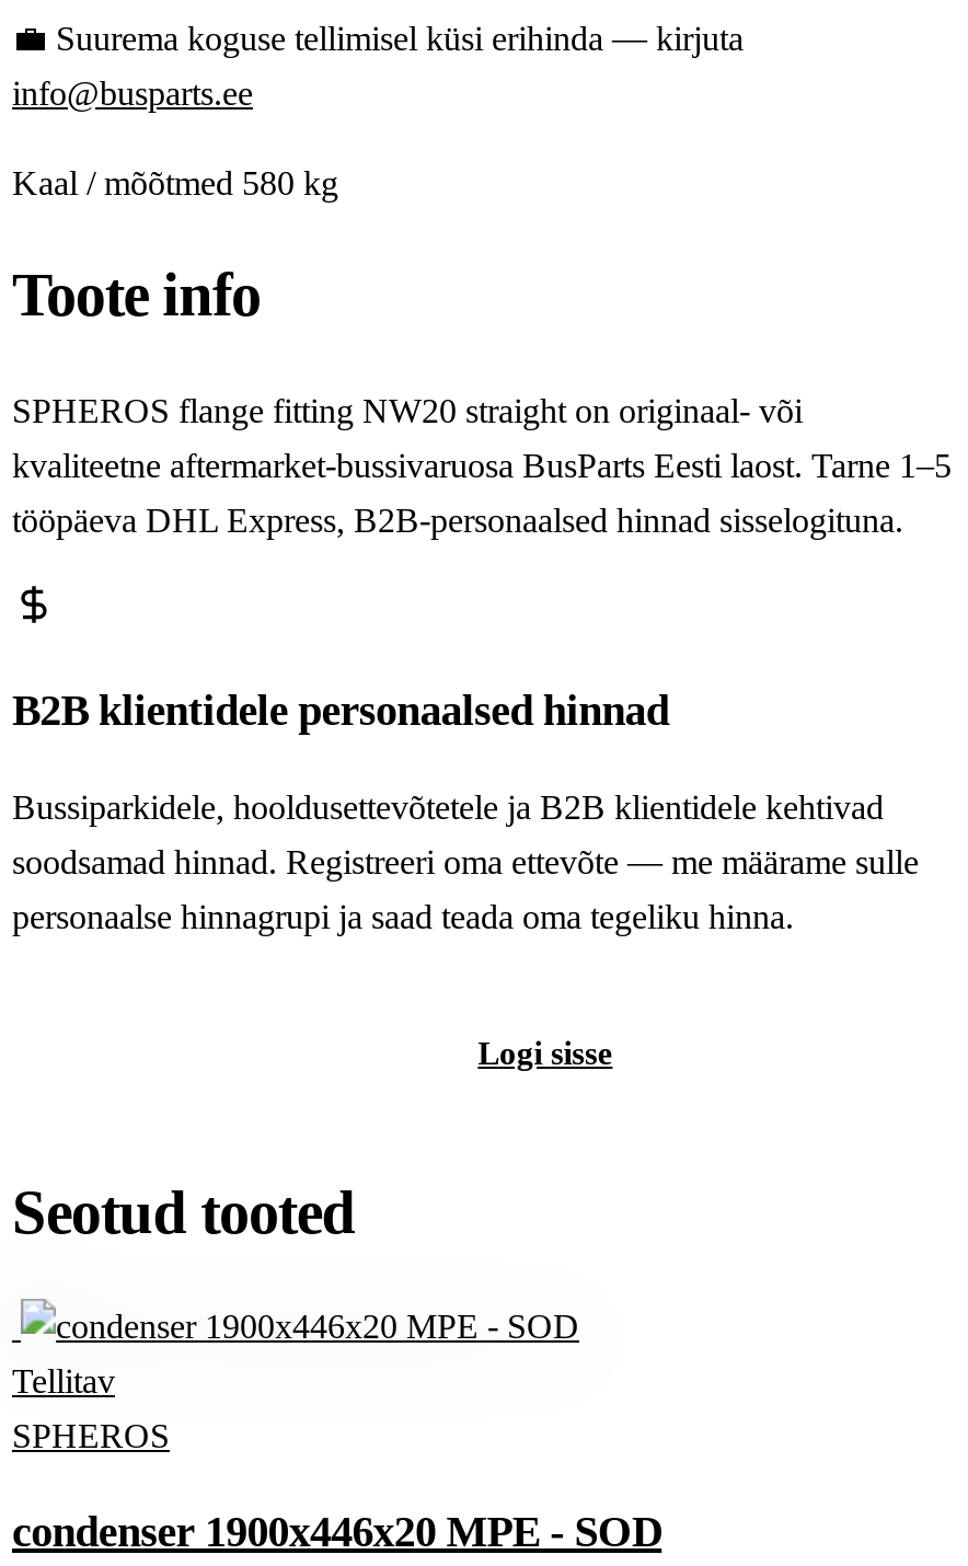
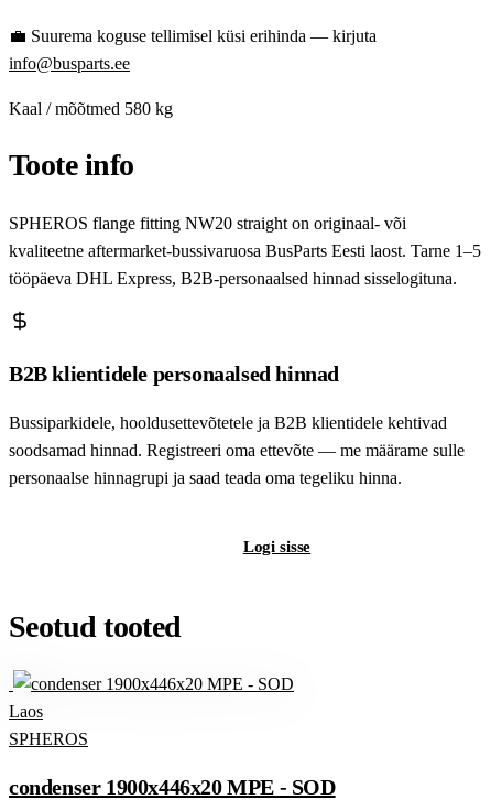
- Tellitav
+ Laos
